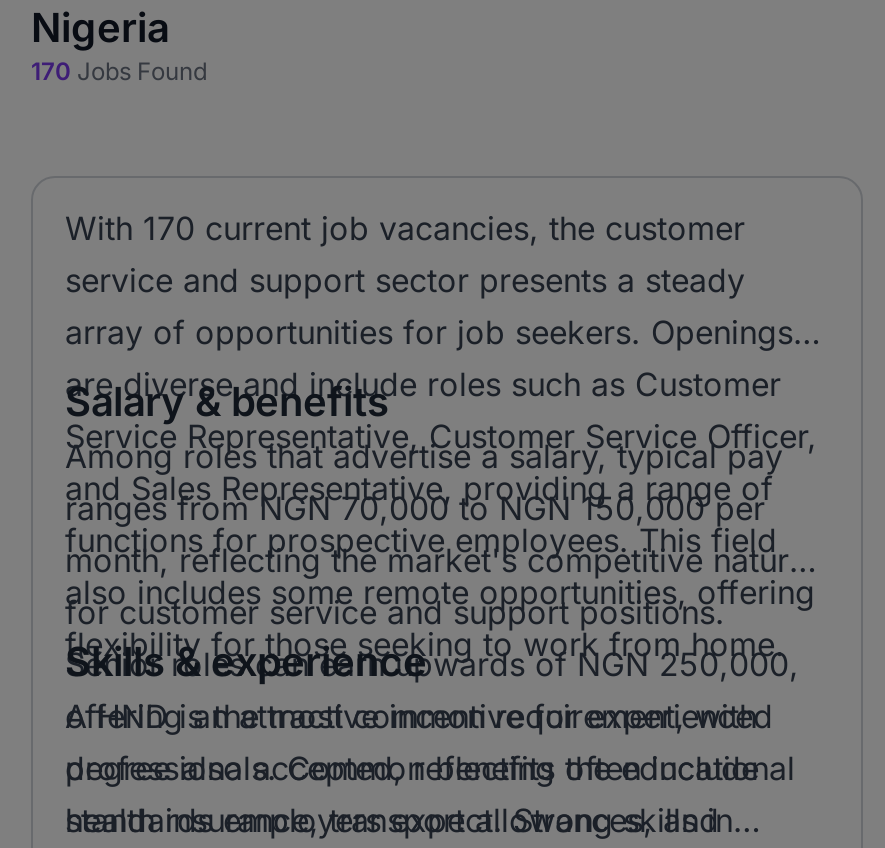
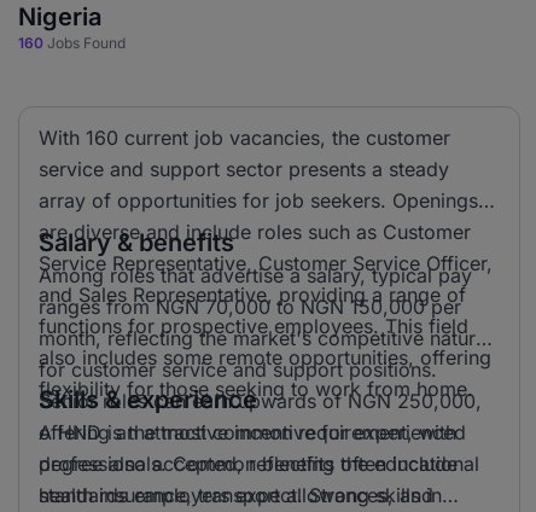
- 170 Jobs Found
+ 160 Jobs Found

- With 170 current job vacancies, the customer
+ With 160 current job vacancies, the customer
